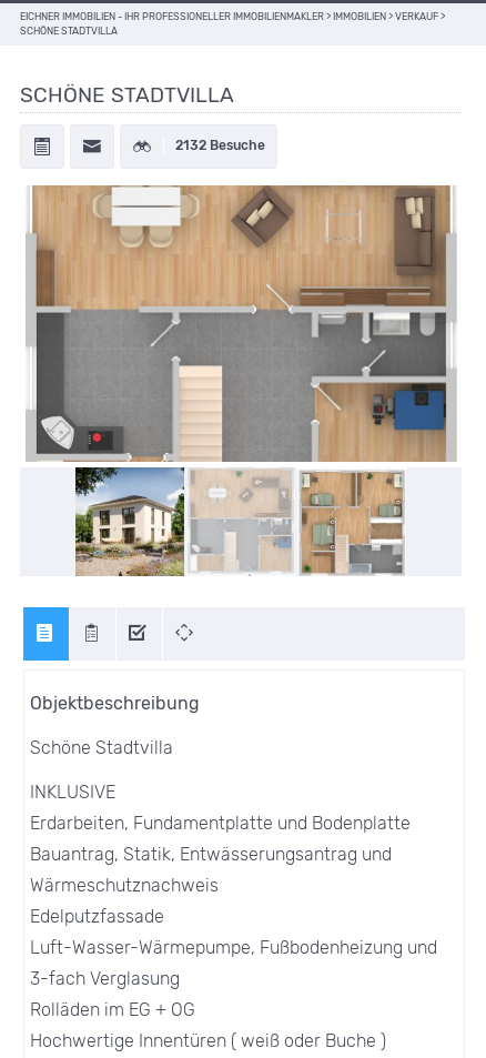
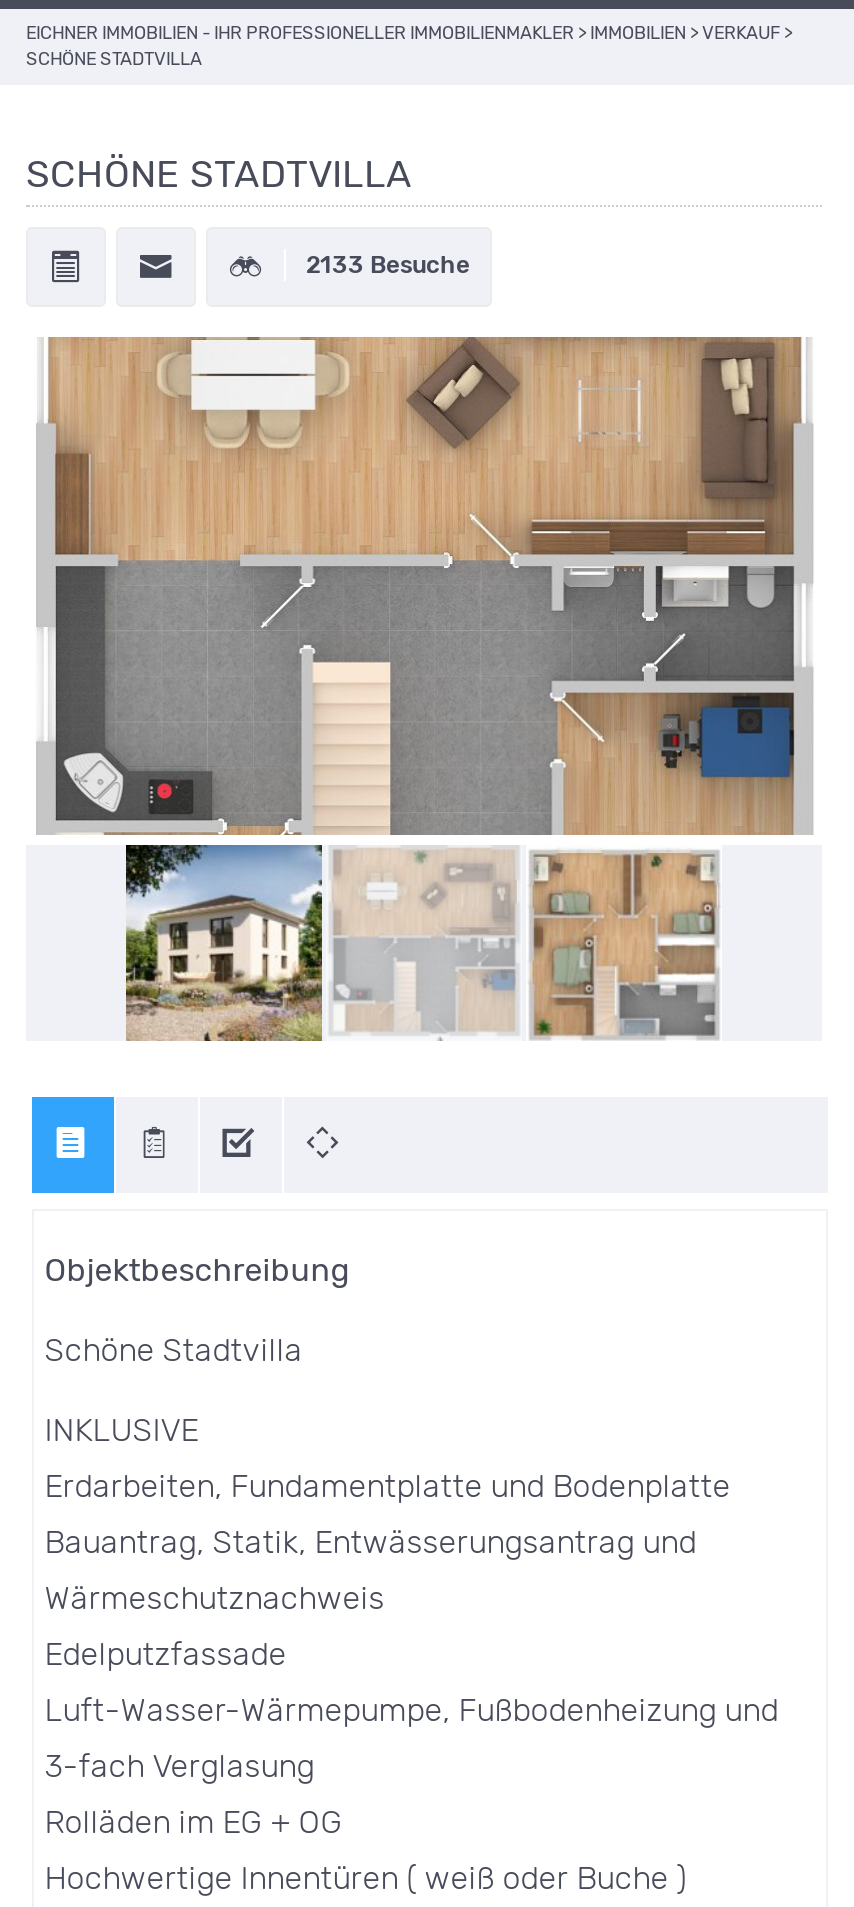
- 2132 Besuche
+ 2133 Besuche
